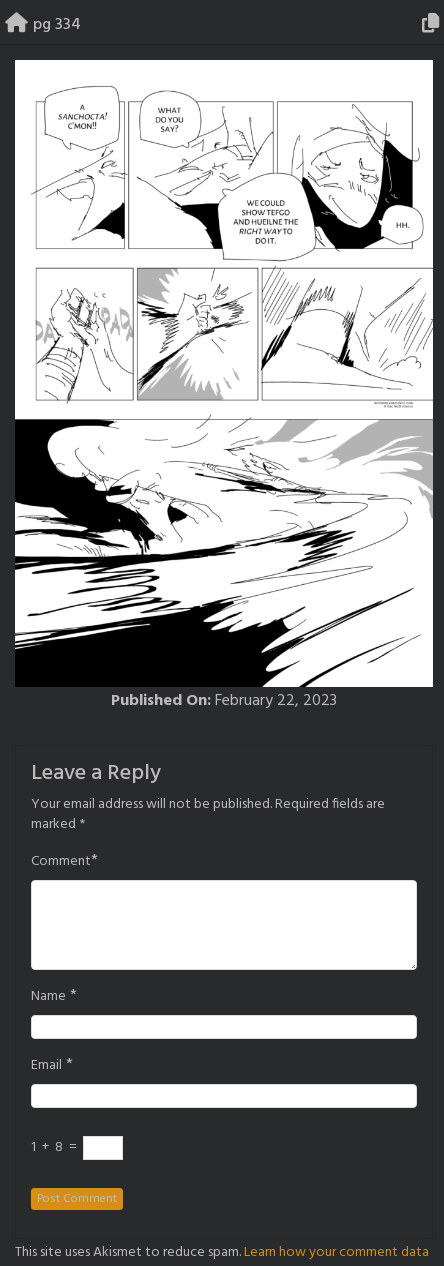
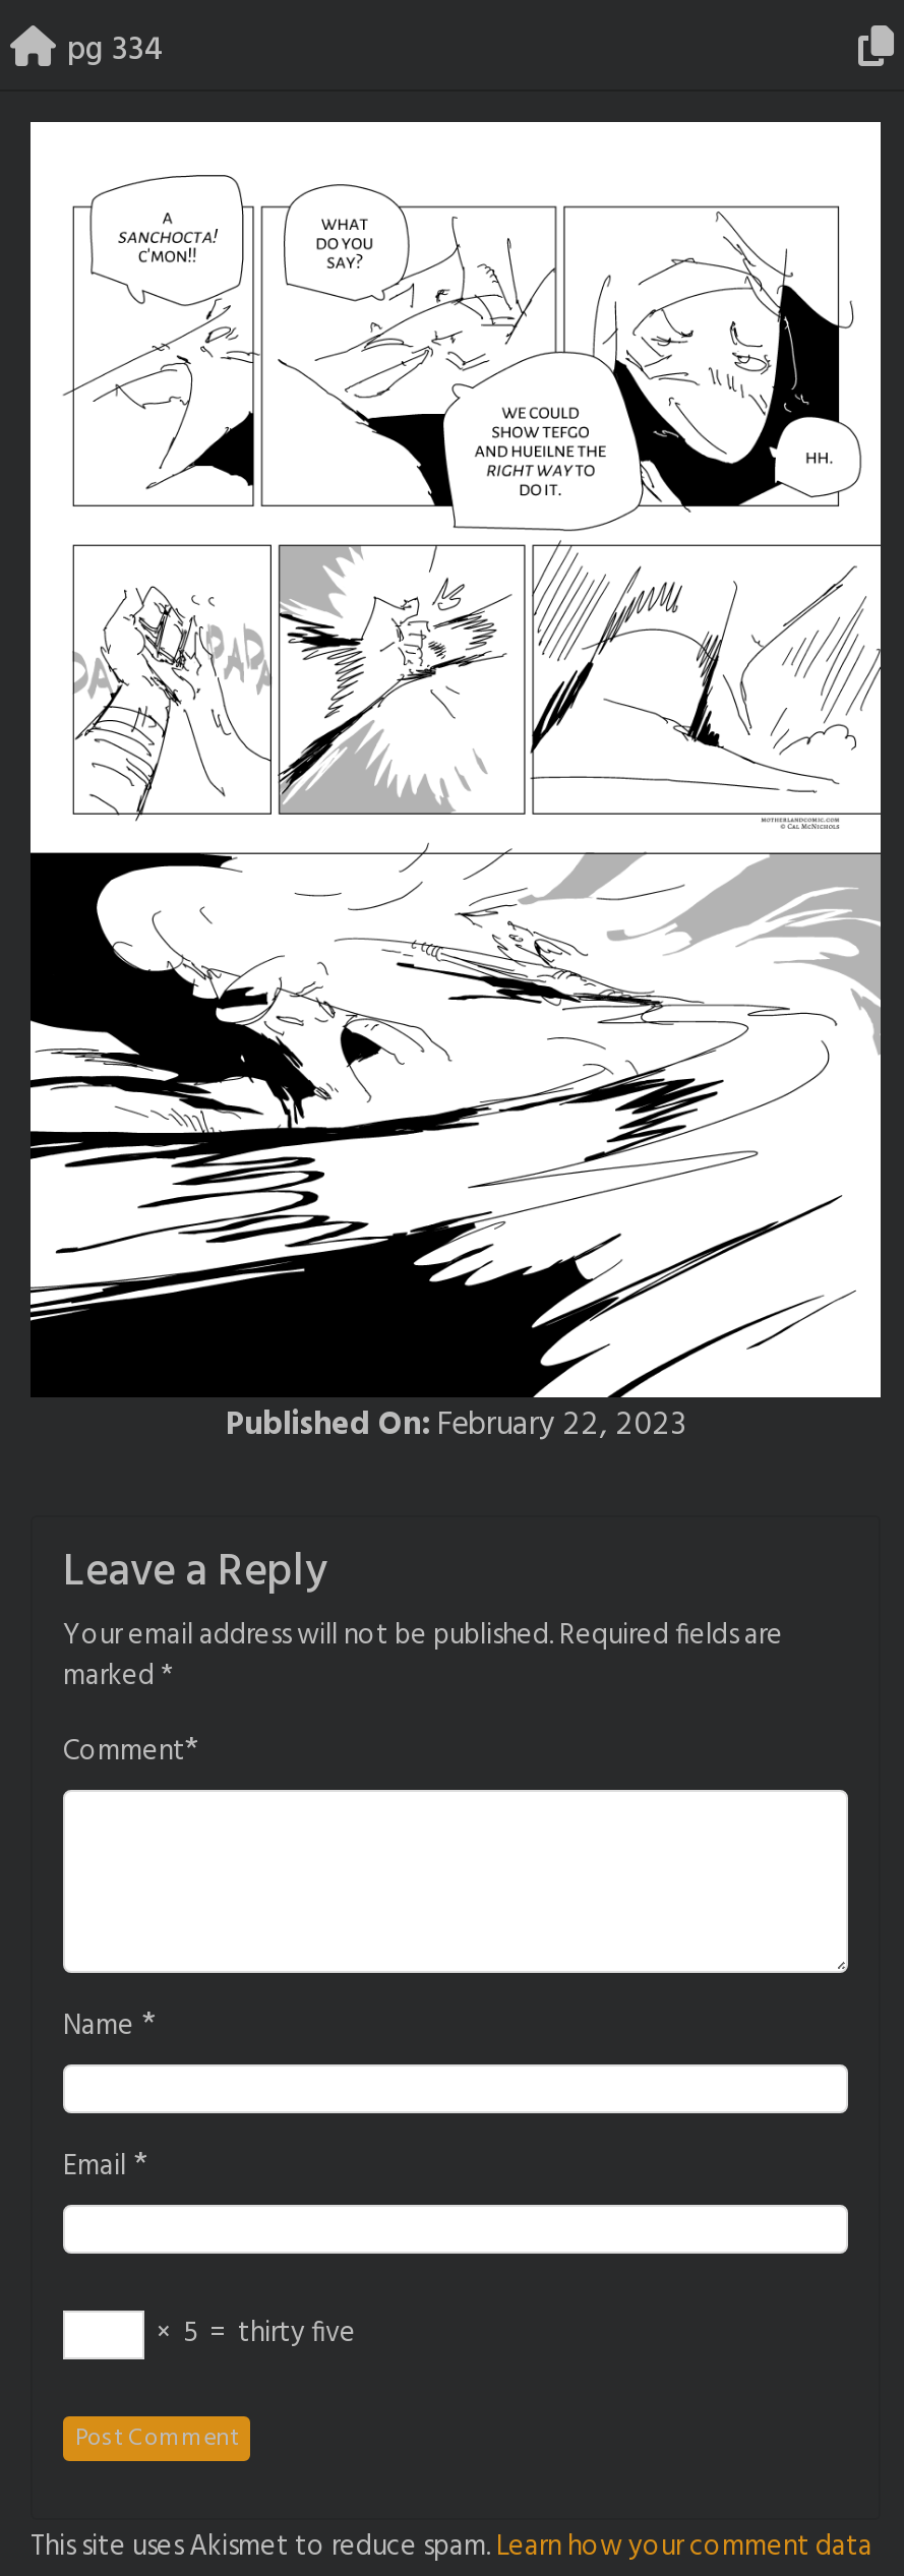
- 1 + 8 =
+ × 5 = thirty five
